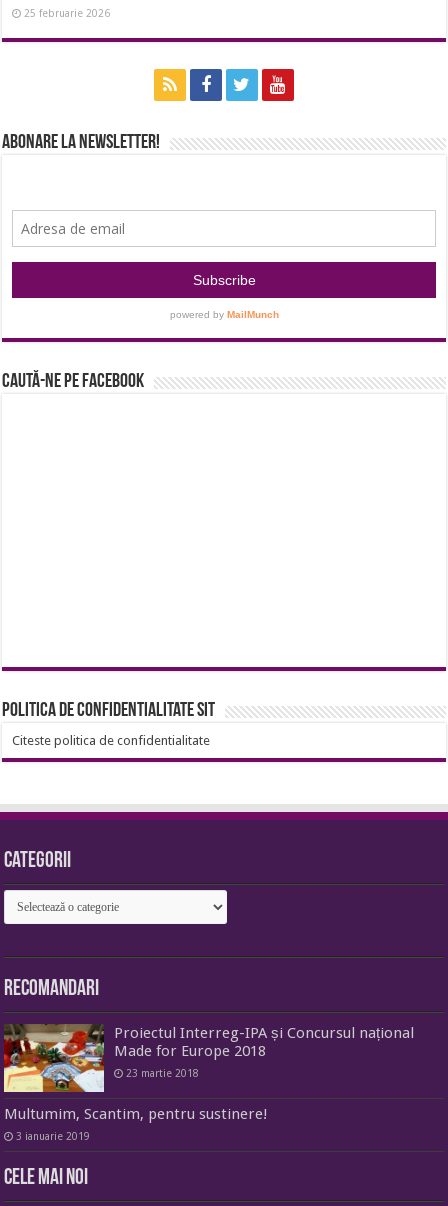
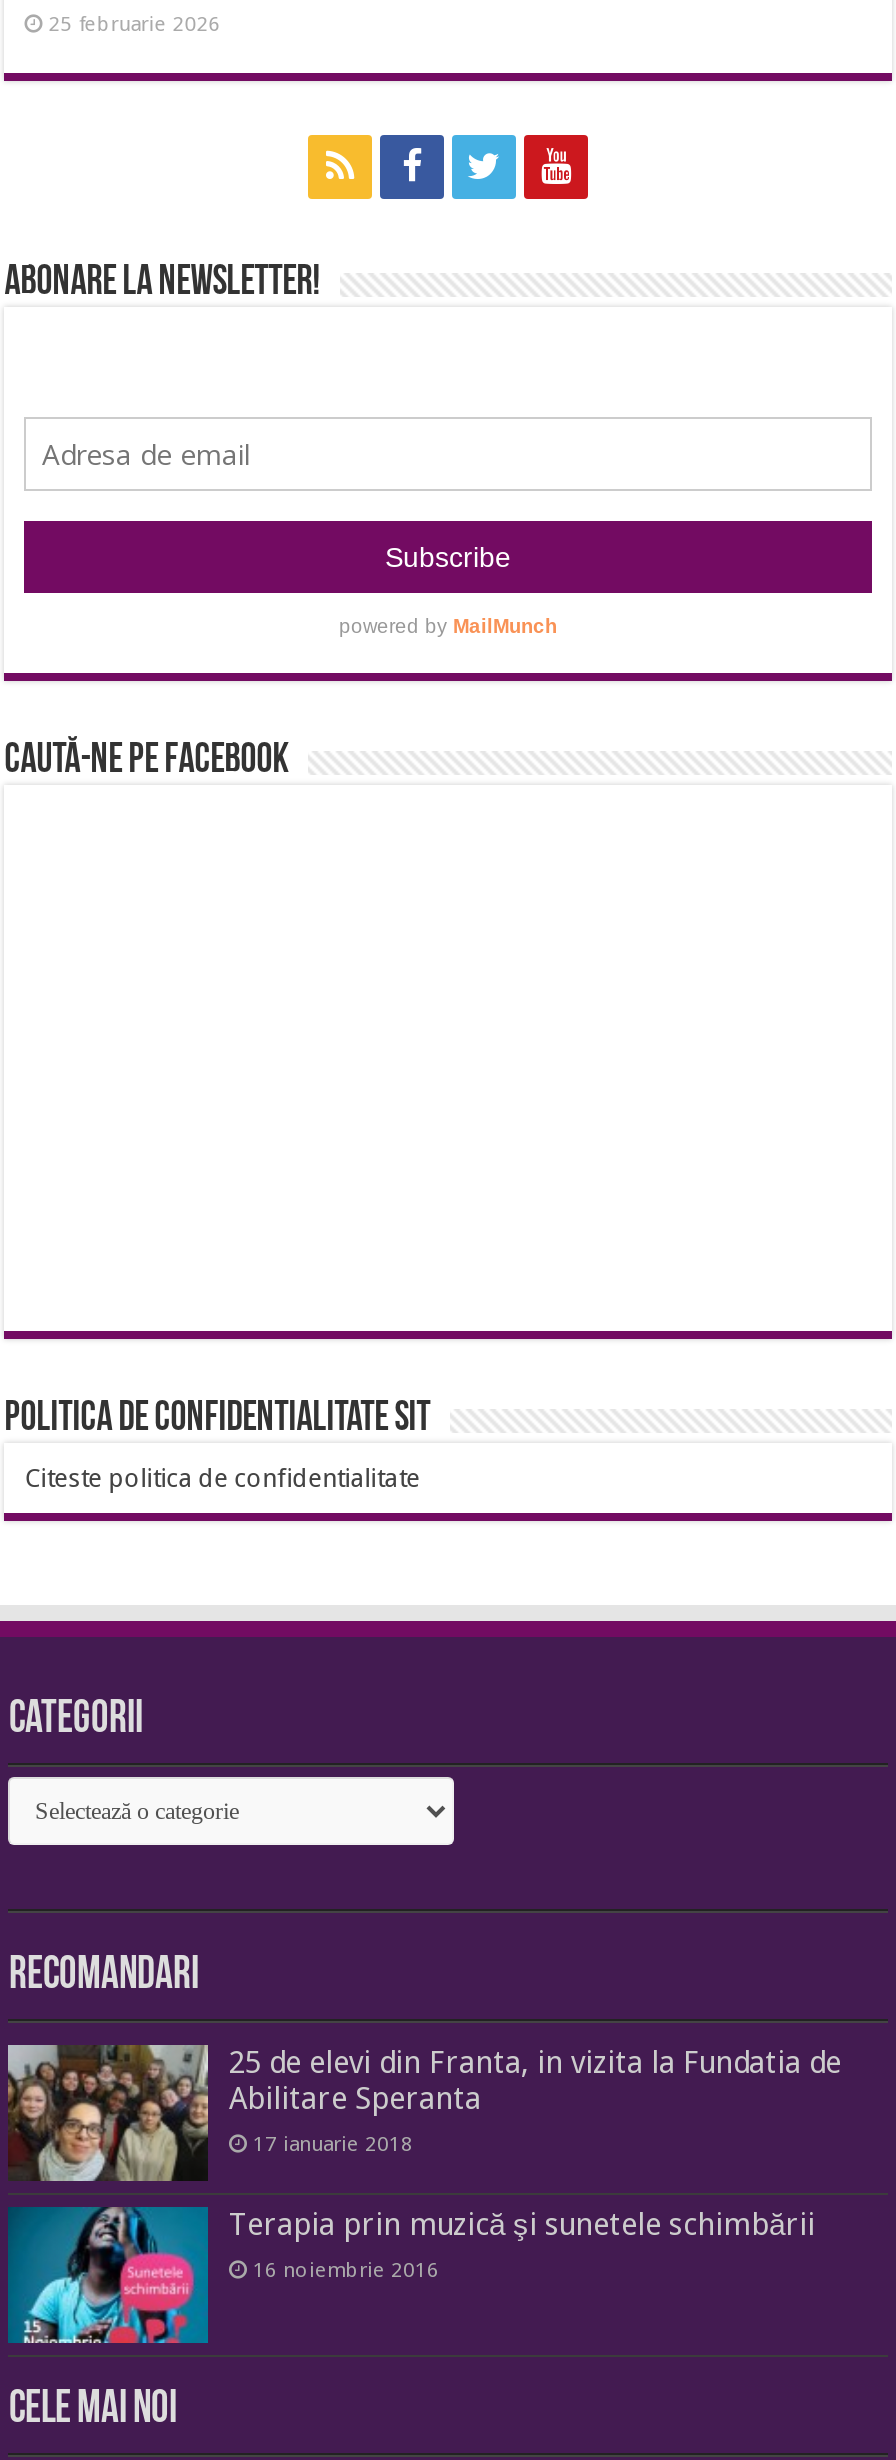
- [image]
- Proiectul Interreg-IPA și Concursul național
- Made for Europe 2018
- 23 martie 2018
+ [image]
+ 25 de elevi din Franta, in vizita la Fundatia de
+ Abilitare Speranta
+ 17 ianuarie 2018

- Multumim, Scantim, pentru sustinere!
- 3 ianuarie 2019
+ Terapia prin muzică şi sunetele schimbării
+ 16 noiembrie 2016
